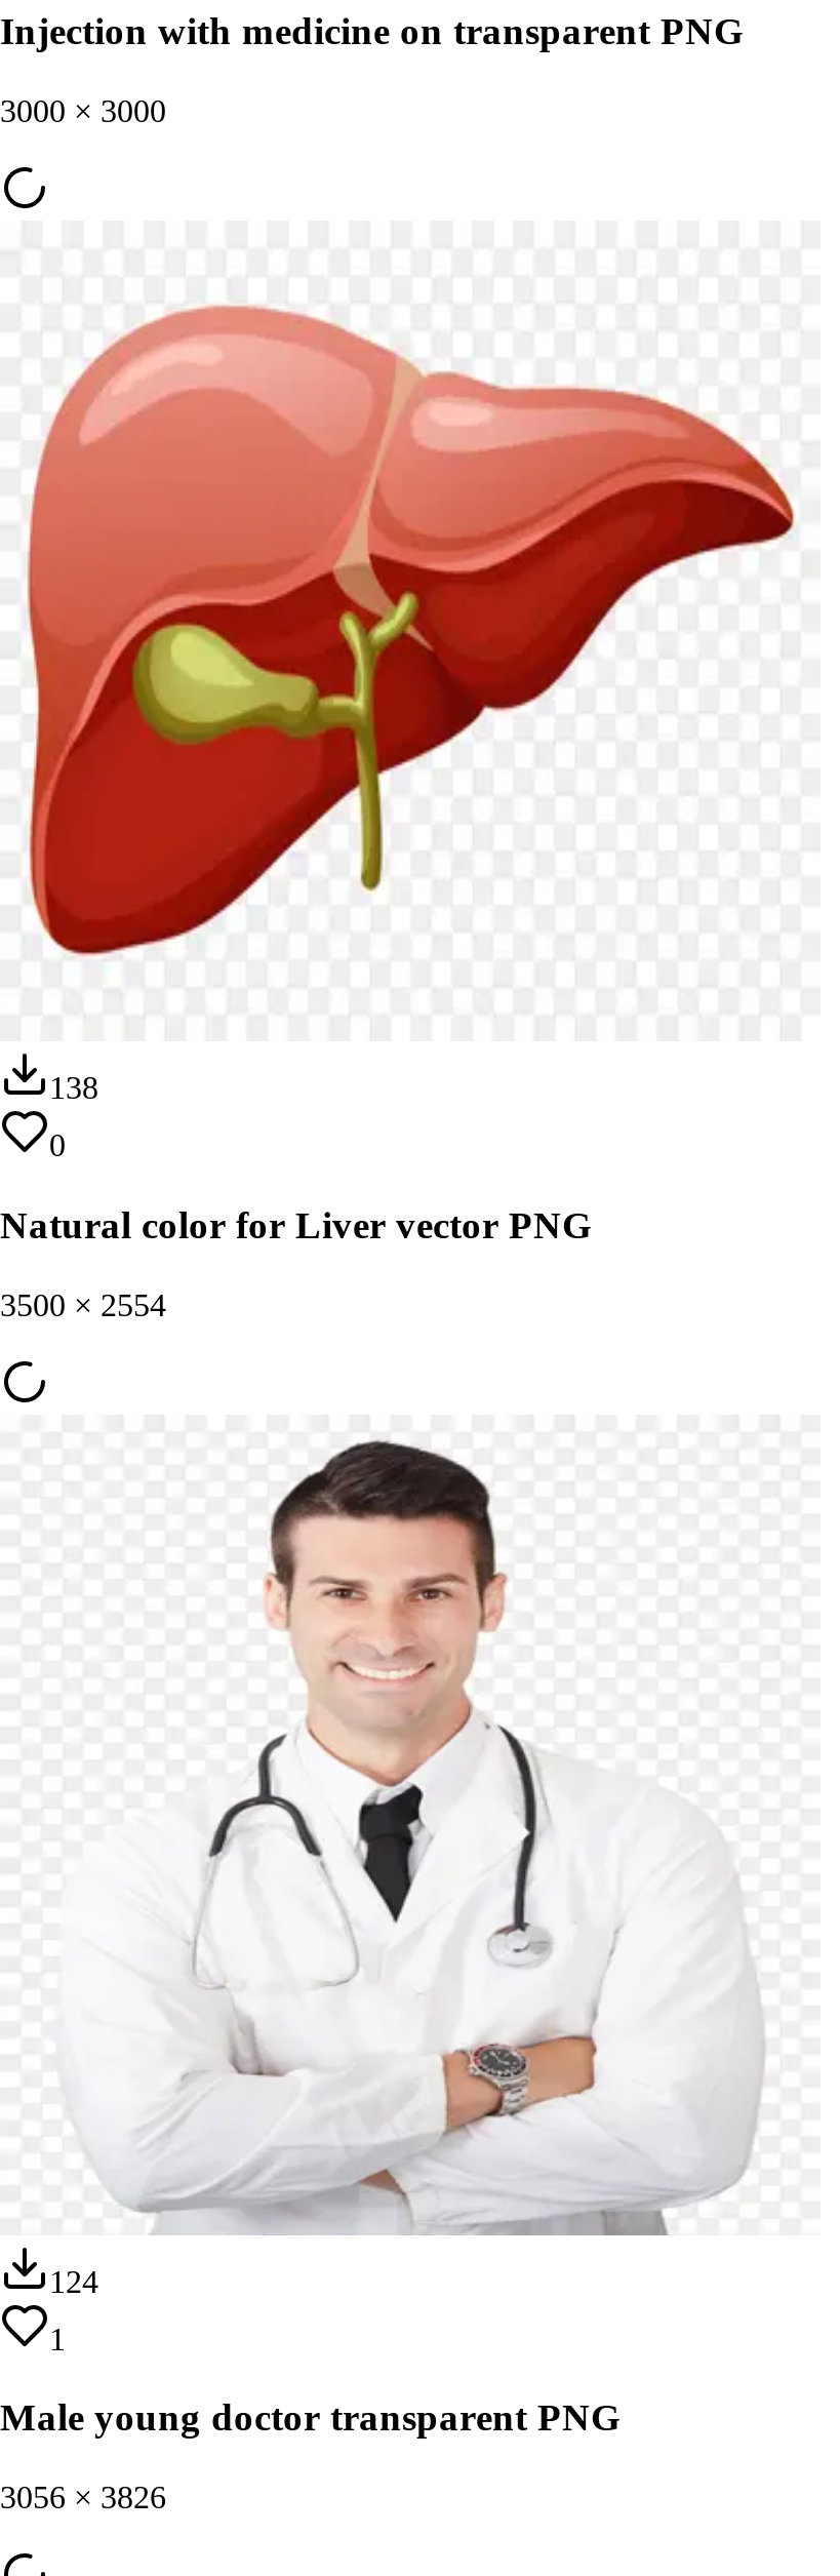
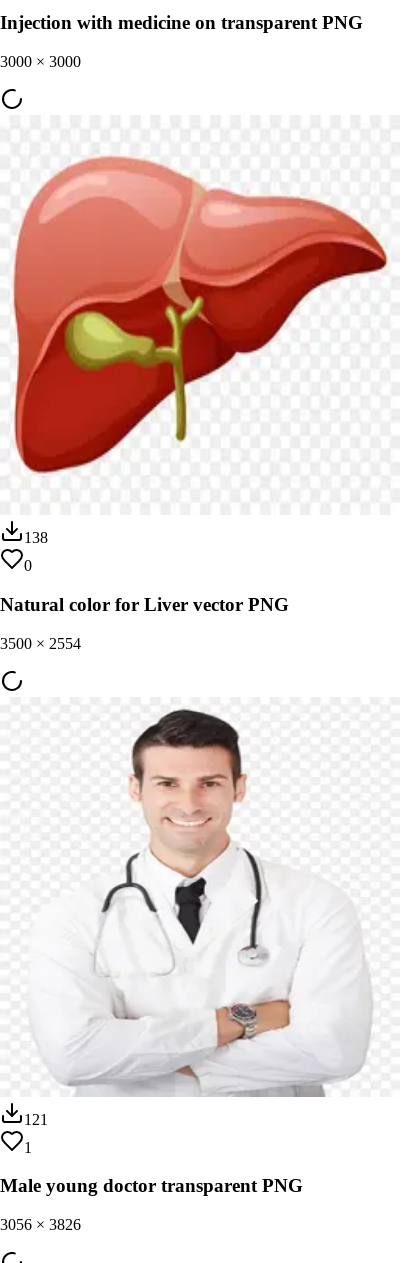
- 124
+ 121
